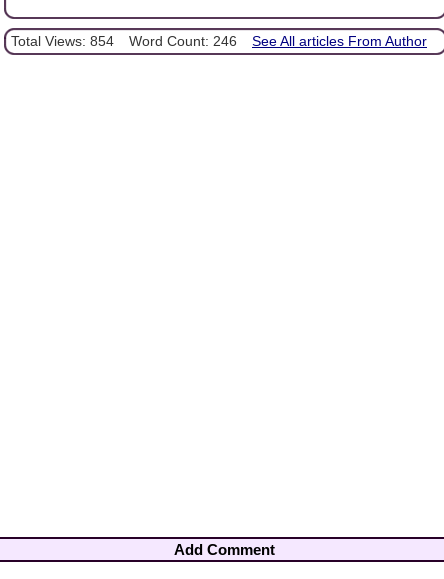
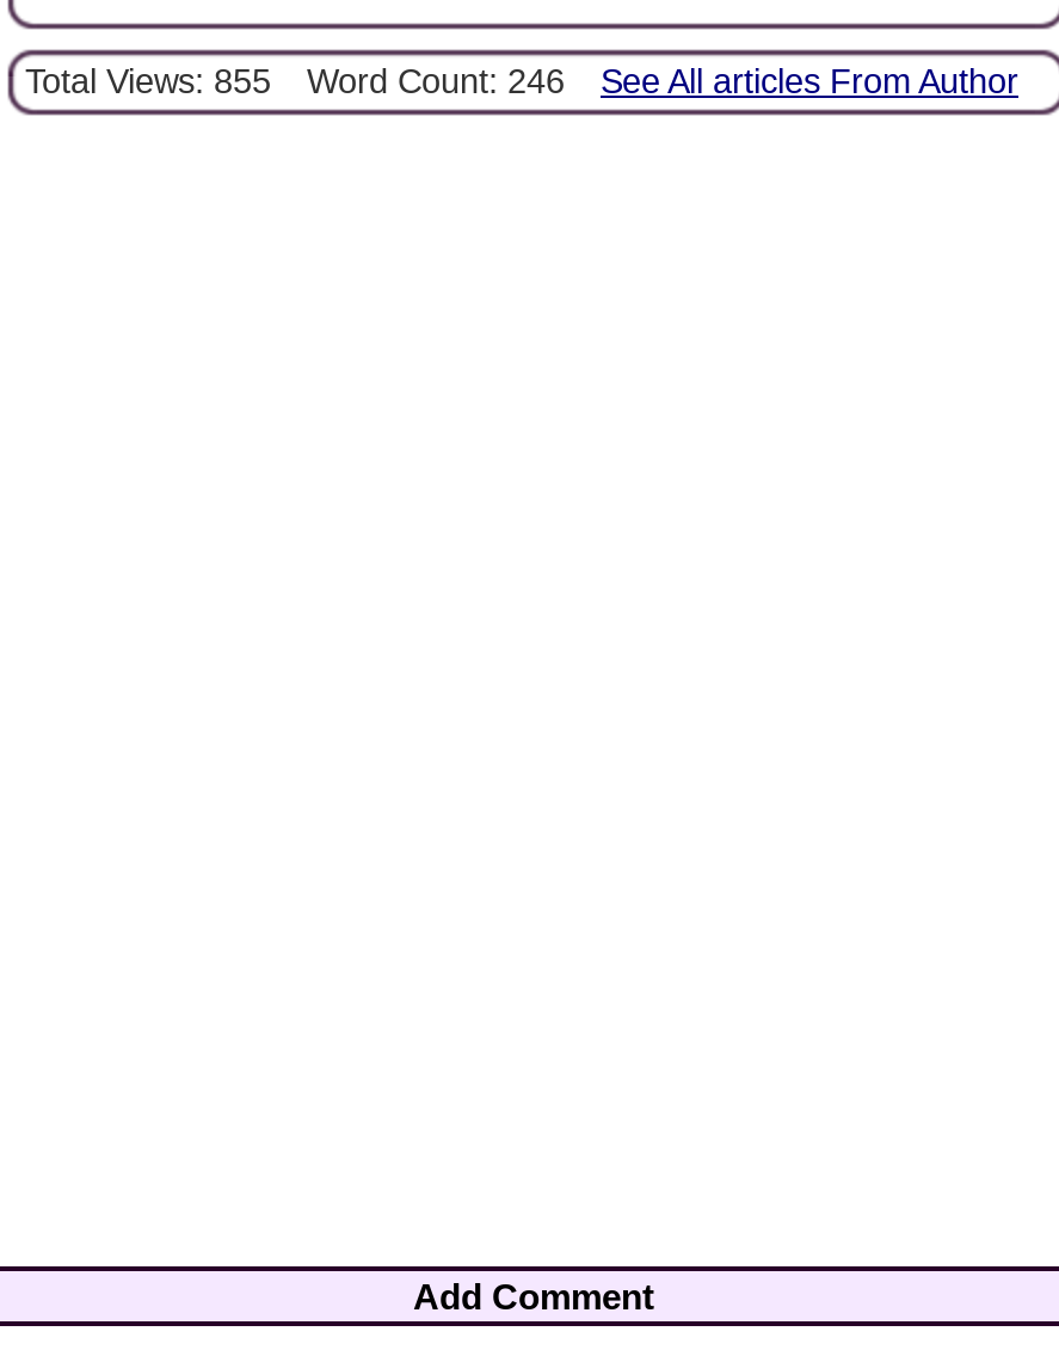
- Total Views: 854 Word Count: 246 See All articles From Author
+ Total Views: 855 Word Count: 246 See All articles From Author
